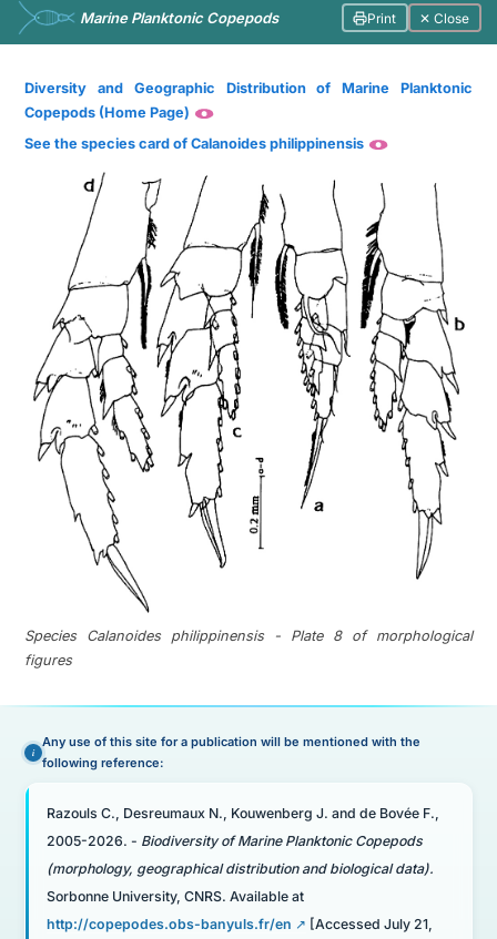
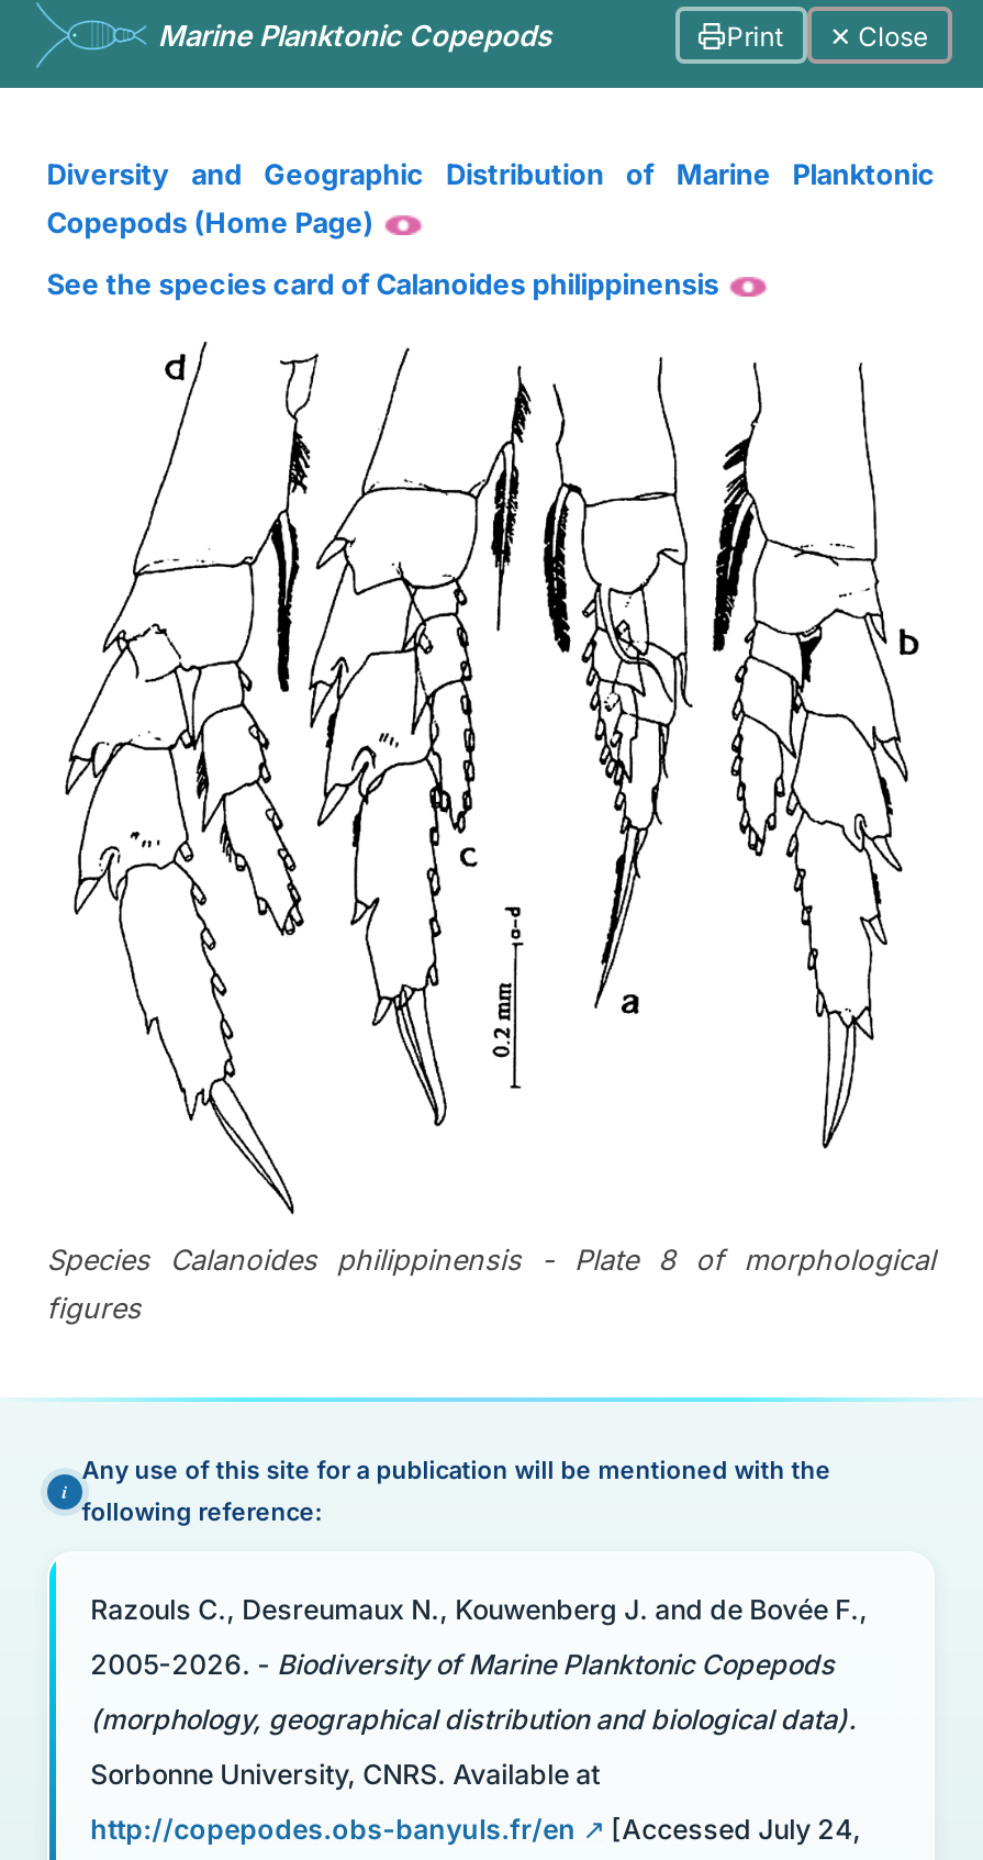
- [Accessed July 21,
+ [Accessed July 24,
